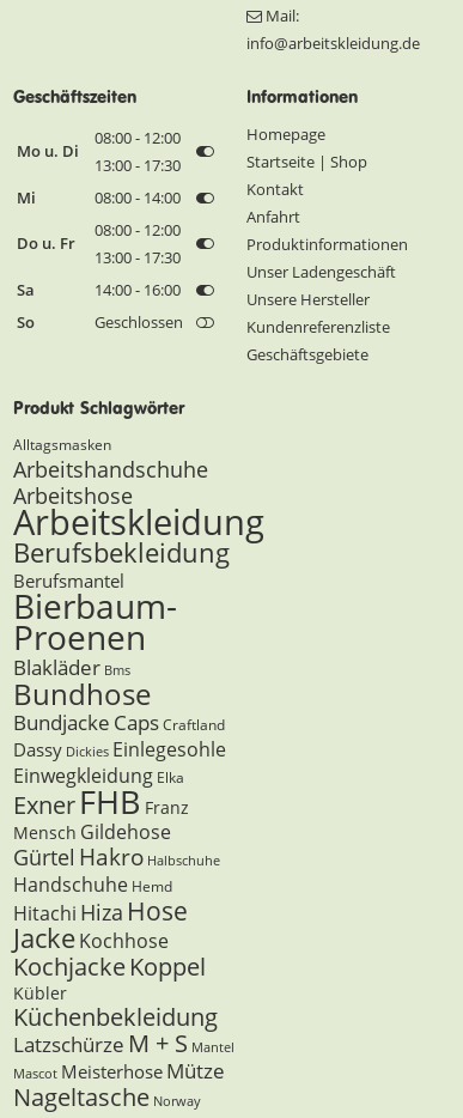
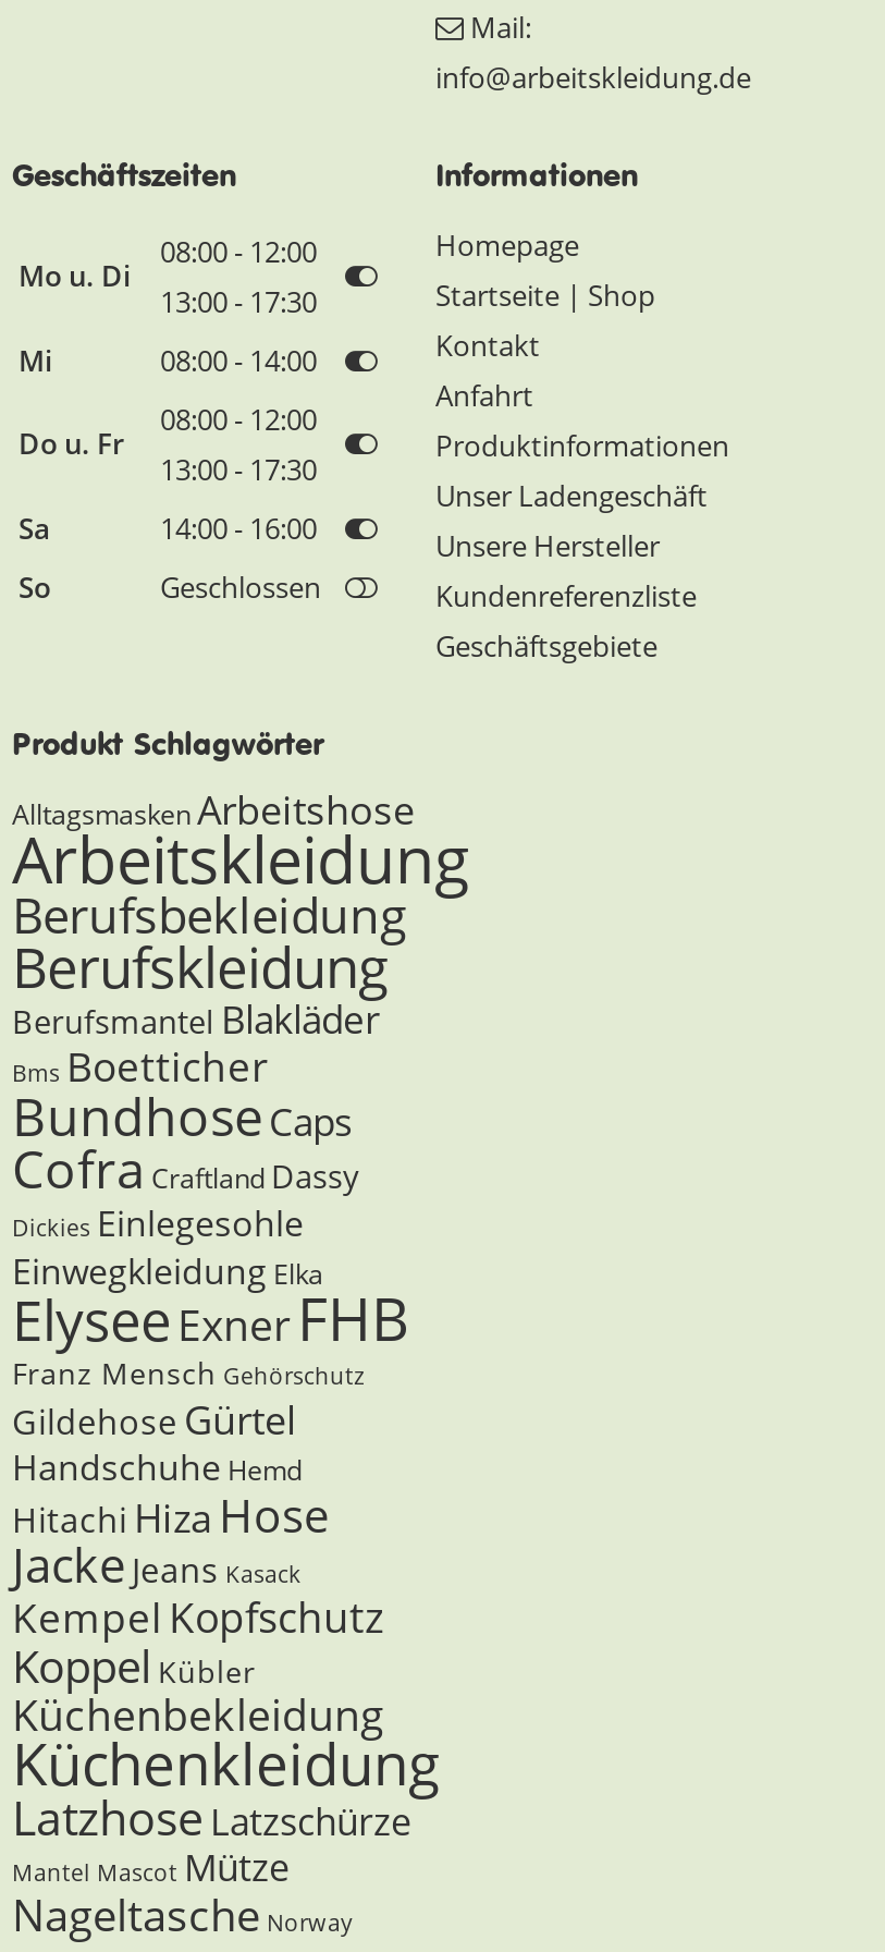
- Alltagsmasken
- Arbeitshandschuhe
- Arbeitshose
+ Alltagsmasken Arbeitshose

- Berufsmantel
- Bierbaum-
- Proenen
- Blakläder Bms
- Bundhose
- Bundjacke Caps Craftland
- Dassy Dickies Einlegesohle
+ Berufskleidung
+ Berufsmantel Blakläder
+ Bms Boetticher
+ Bundhose Caps
+ Cofra Craftland Dassy
+ Dickies Einlegesohle

moved up: Einwegkleidung Elka

- Exner FHB Franz
- Mensch Gildehose
- Gürtel Hakro Halbschuhe
+ Elysee Exner FHB
+ Franz Mensch Gehörschutz
+ Gildehose Gürtel

moved up: Handschuhe Hemd | Hitachi Hiza Hose

- Jacke Kochhose
- Kochjacke Koppel
- Kübler
+ Jacke Jeans Kasack
+ Kempel Kopfschutz
+ Koppel Kübler

moved up: Küchenbekleidung

- Latzschürze M + S Mantel
- Mascot Meisterhose Mütze
+ Küchenkleidung
+ Latzhose Latzschürze
+ Mantel Mascot Mütze
